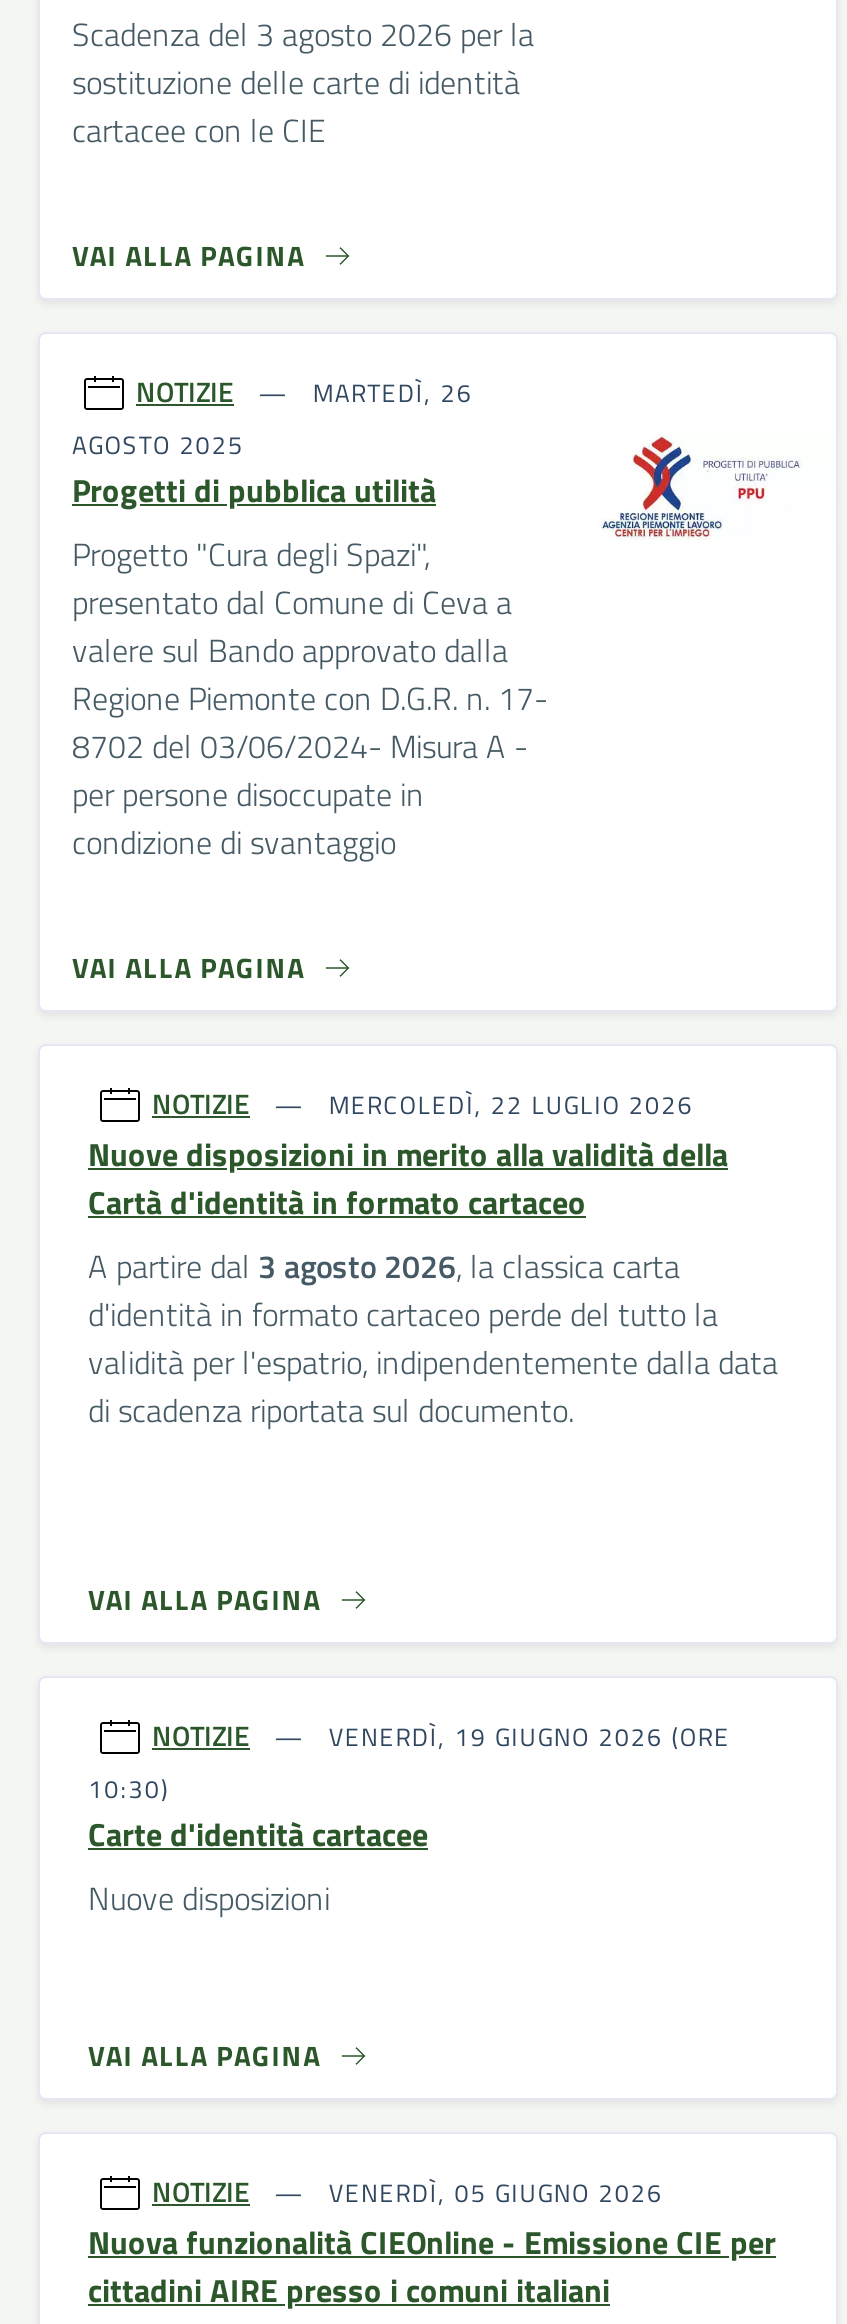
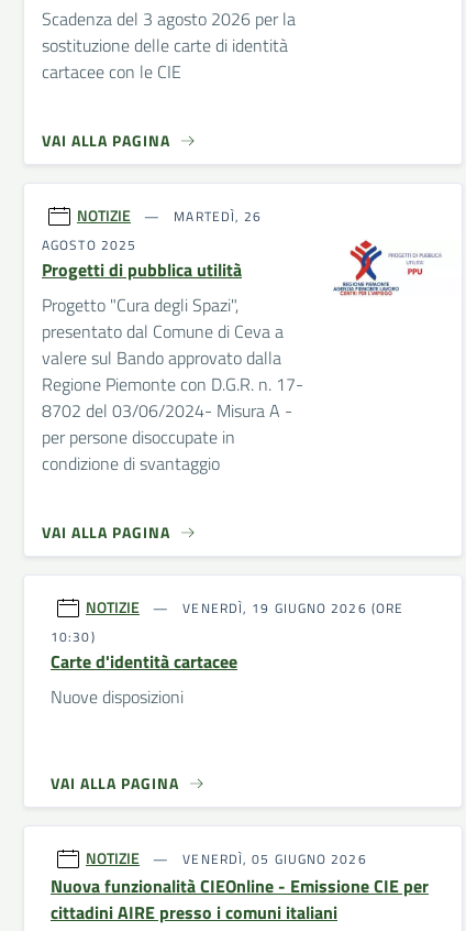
- MERCOLEDÌ, 22 LUGLIO 2026
- Nuove disposizioni in merito alla validità della
- Cartà d'identità in formato cartaceo
- A partire dal 3 agosto 2026, la classica carta
- d'identità in formato cartaceo perde del tutto la
- validità per l'espatrio, indipendentemente dalla data
- di scadenza riportata sul documento.

- VAI ALLA PAGINA
- NOTIZIE
